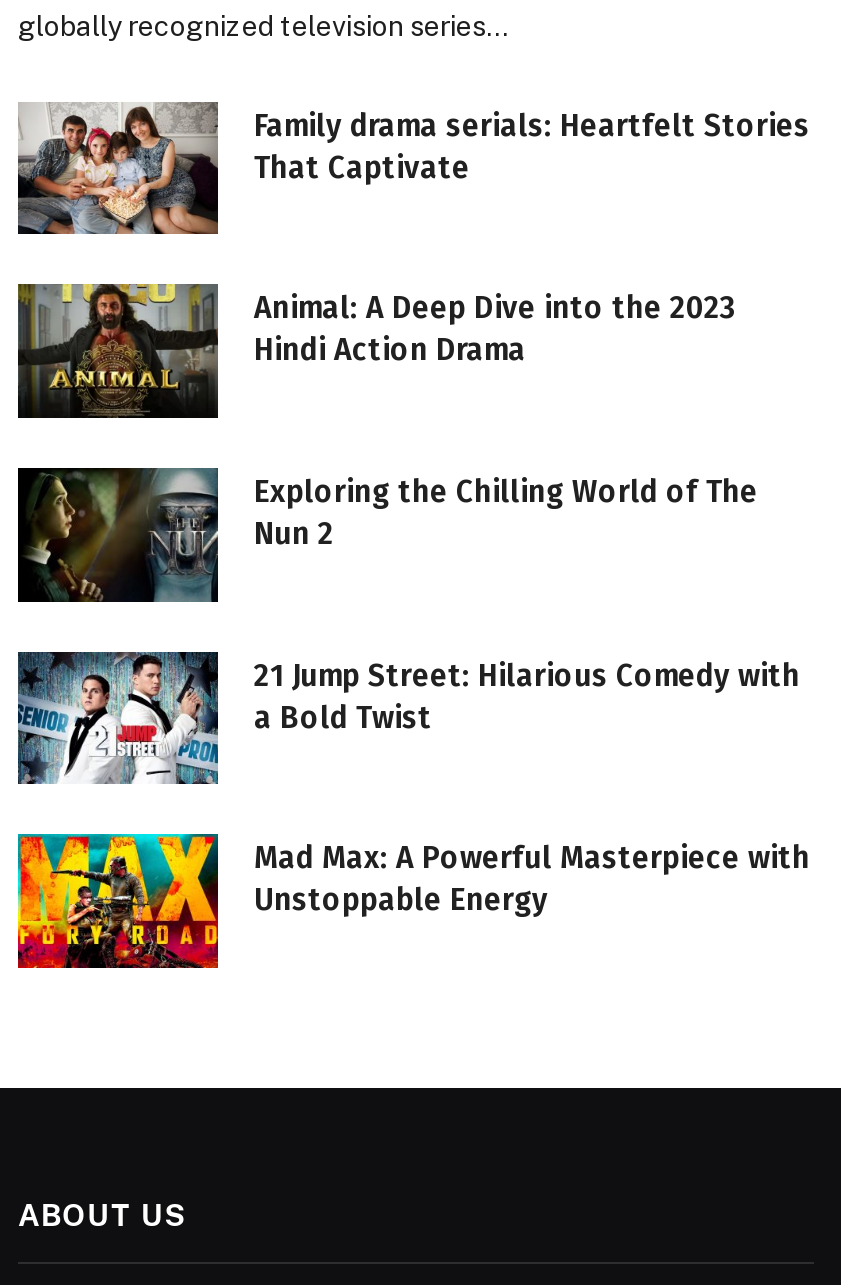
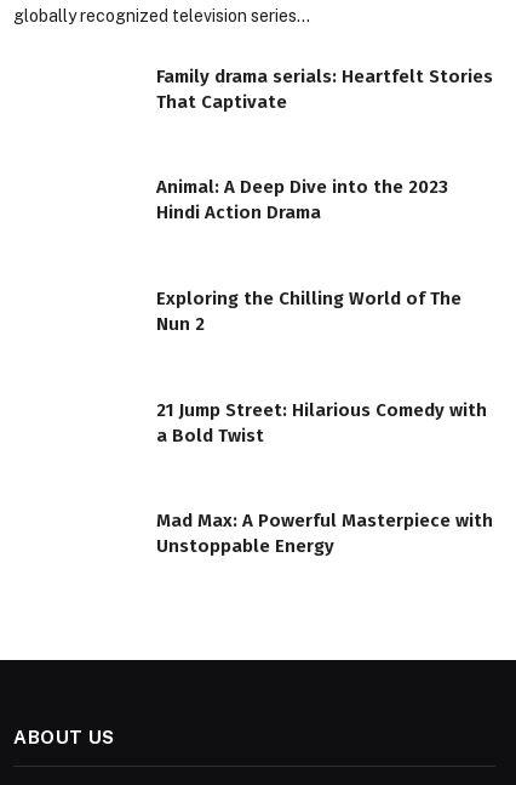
- [image]

- [image]

- [image]

- [image]

- [image]
